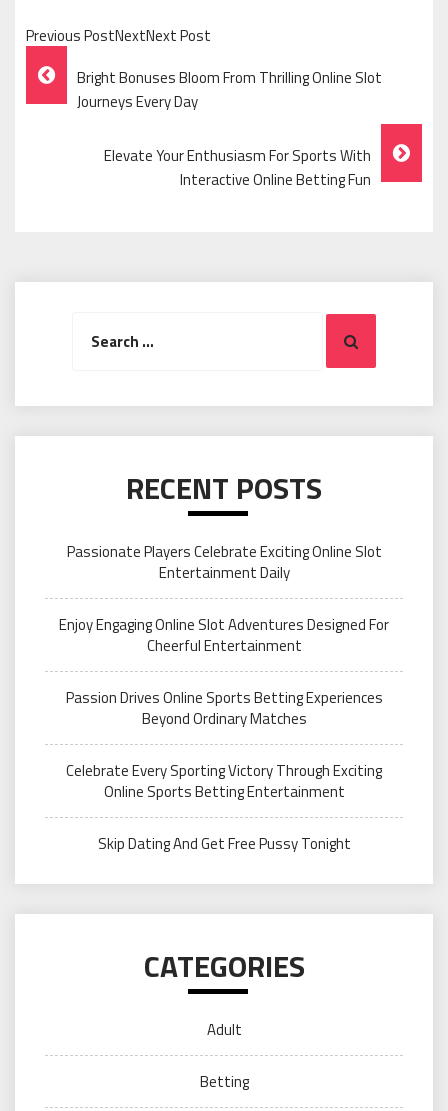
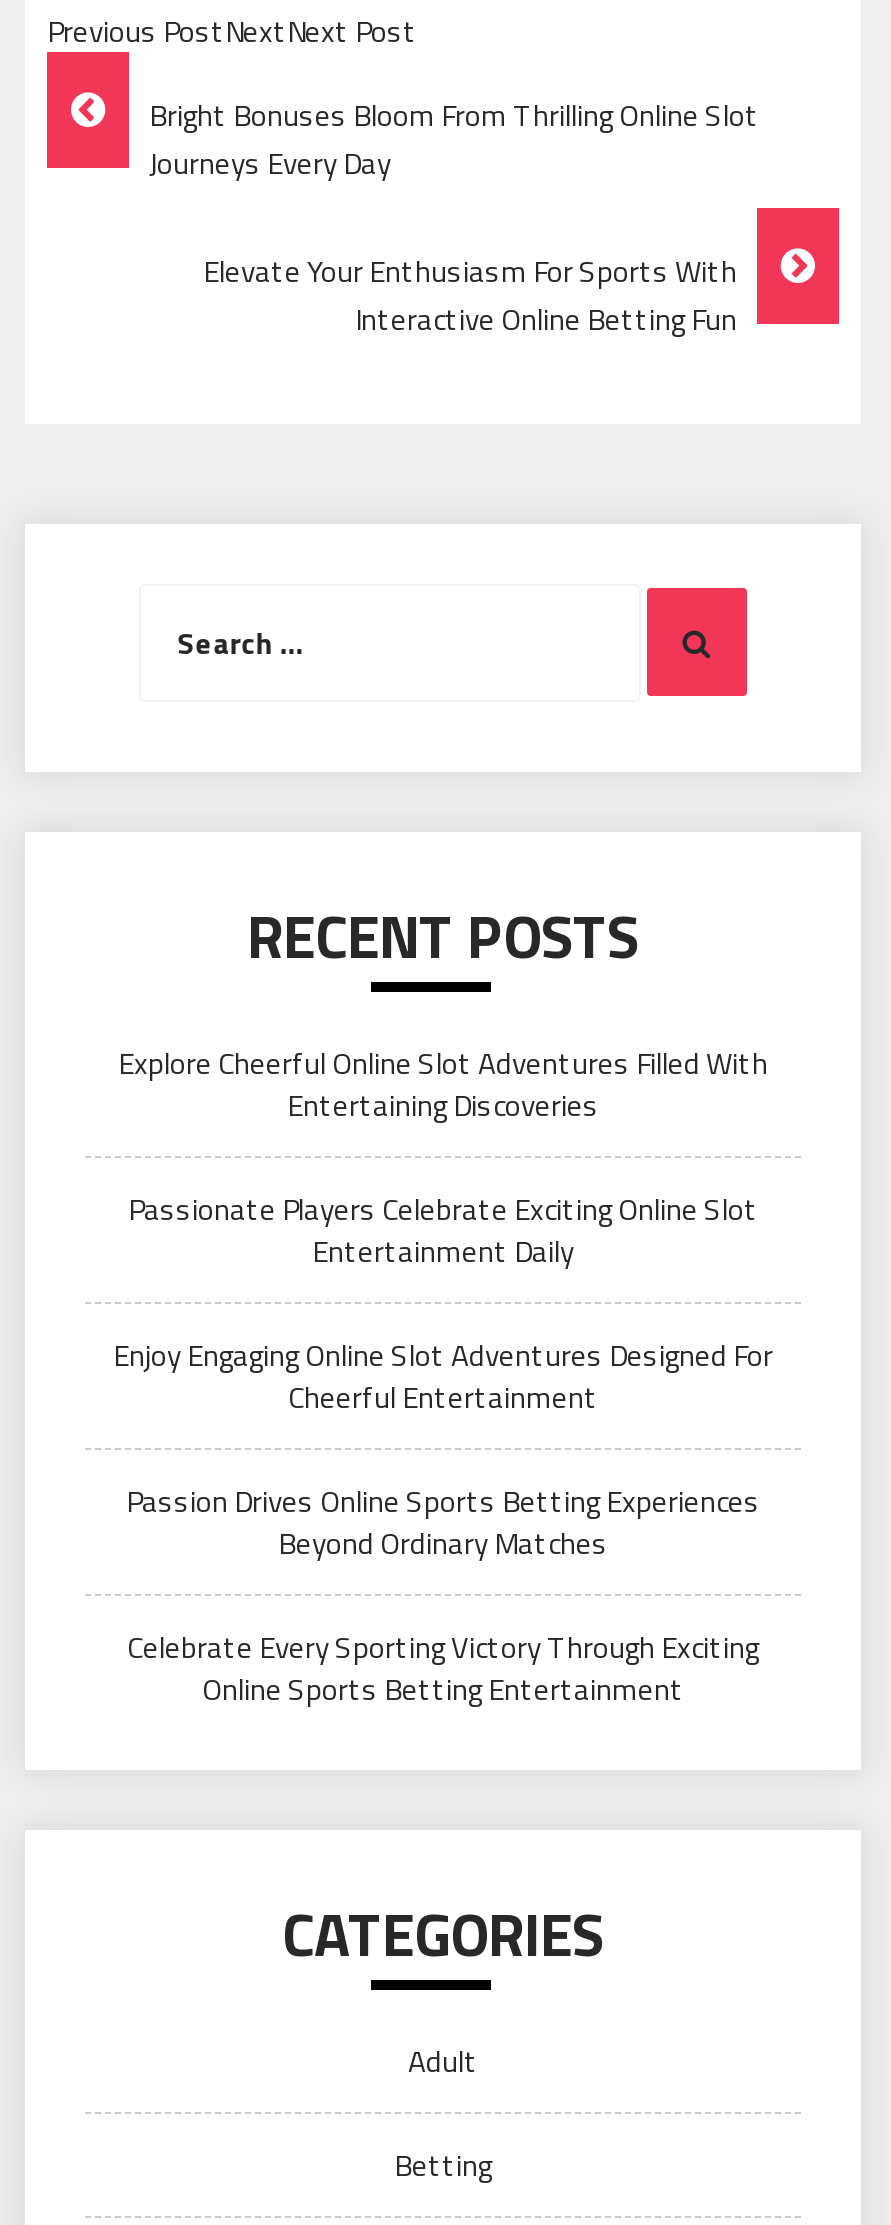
+ Explore Cheerful Online Slot Adventures Filled With
+ Entertaining Discoveries

moved down: Passionate Players Celebrate Exciting Online Slot | Entertainment Daily | Enjoy Engaging Online Slot Adventures Designed For | Cheerful Entertainment | Passion Drives Online Sports Betting Experiences | Beyond Ordinary Matches | Celebrate Every Sporting Victory Through Exciting | Online Sports Betting Entertainment

- Skip Dating And Get Free Pussy Tonight
